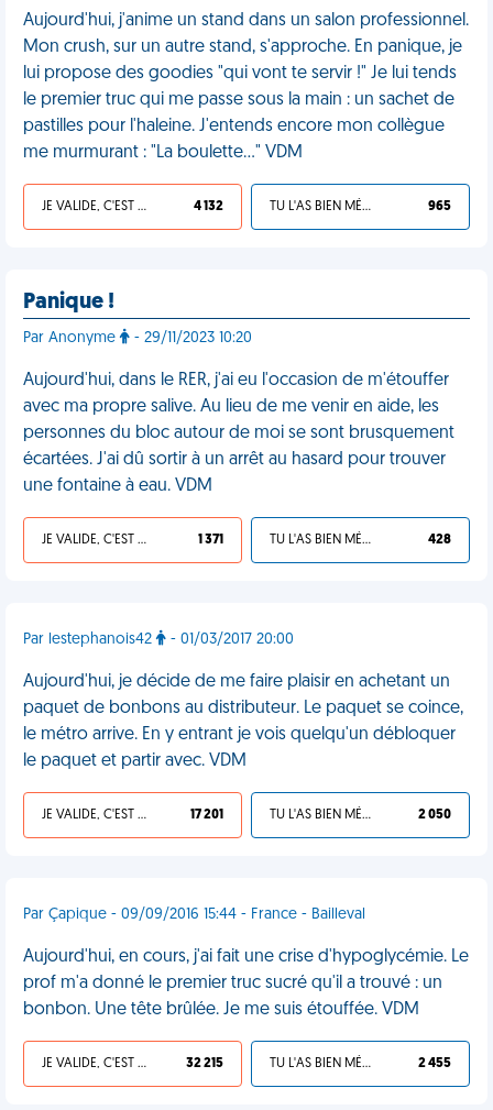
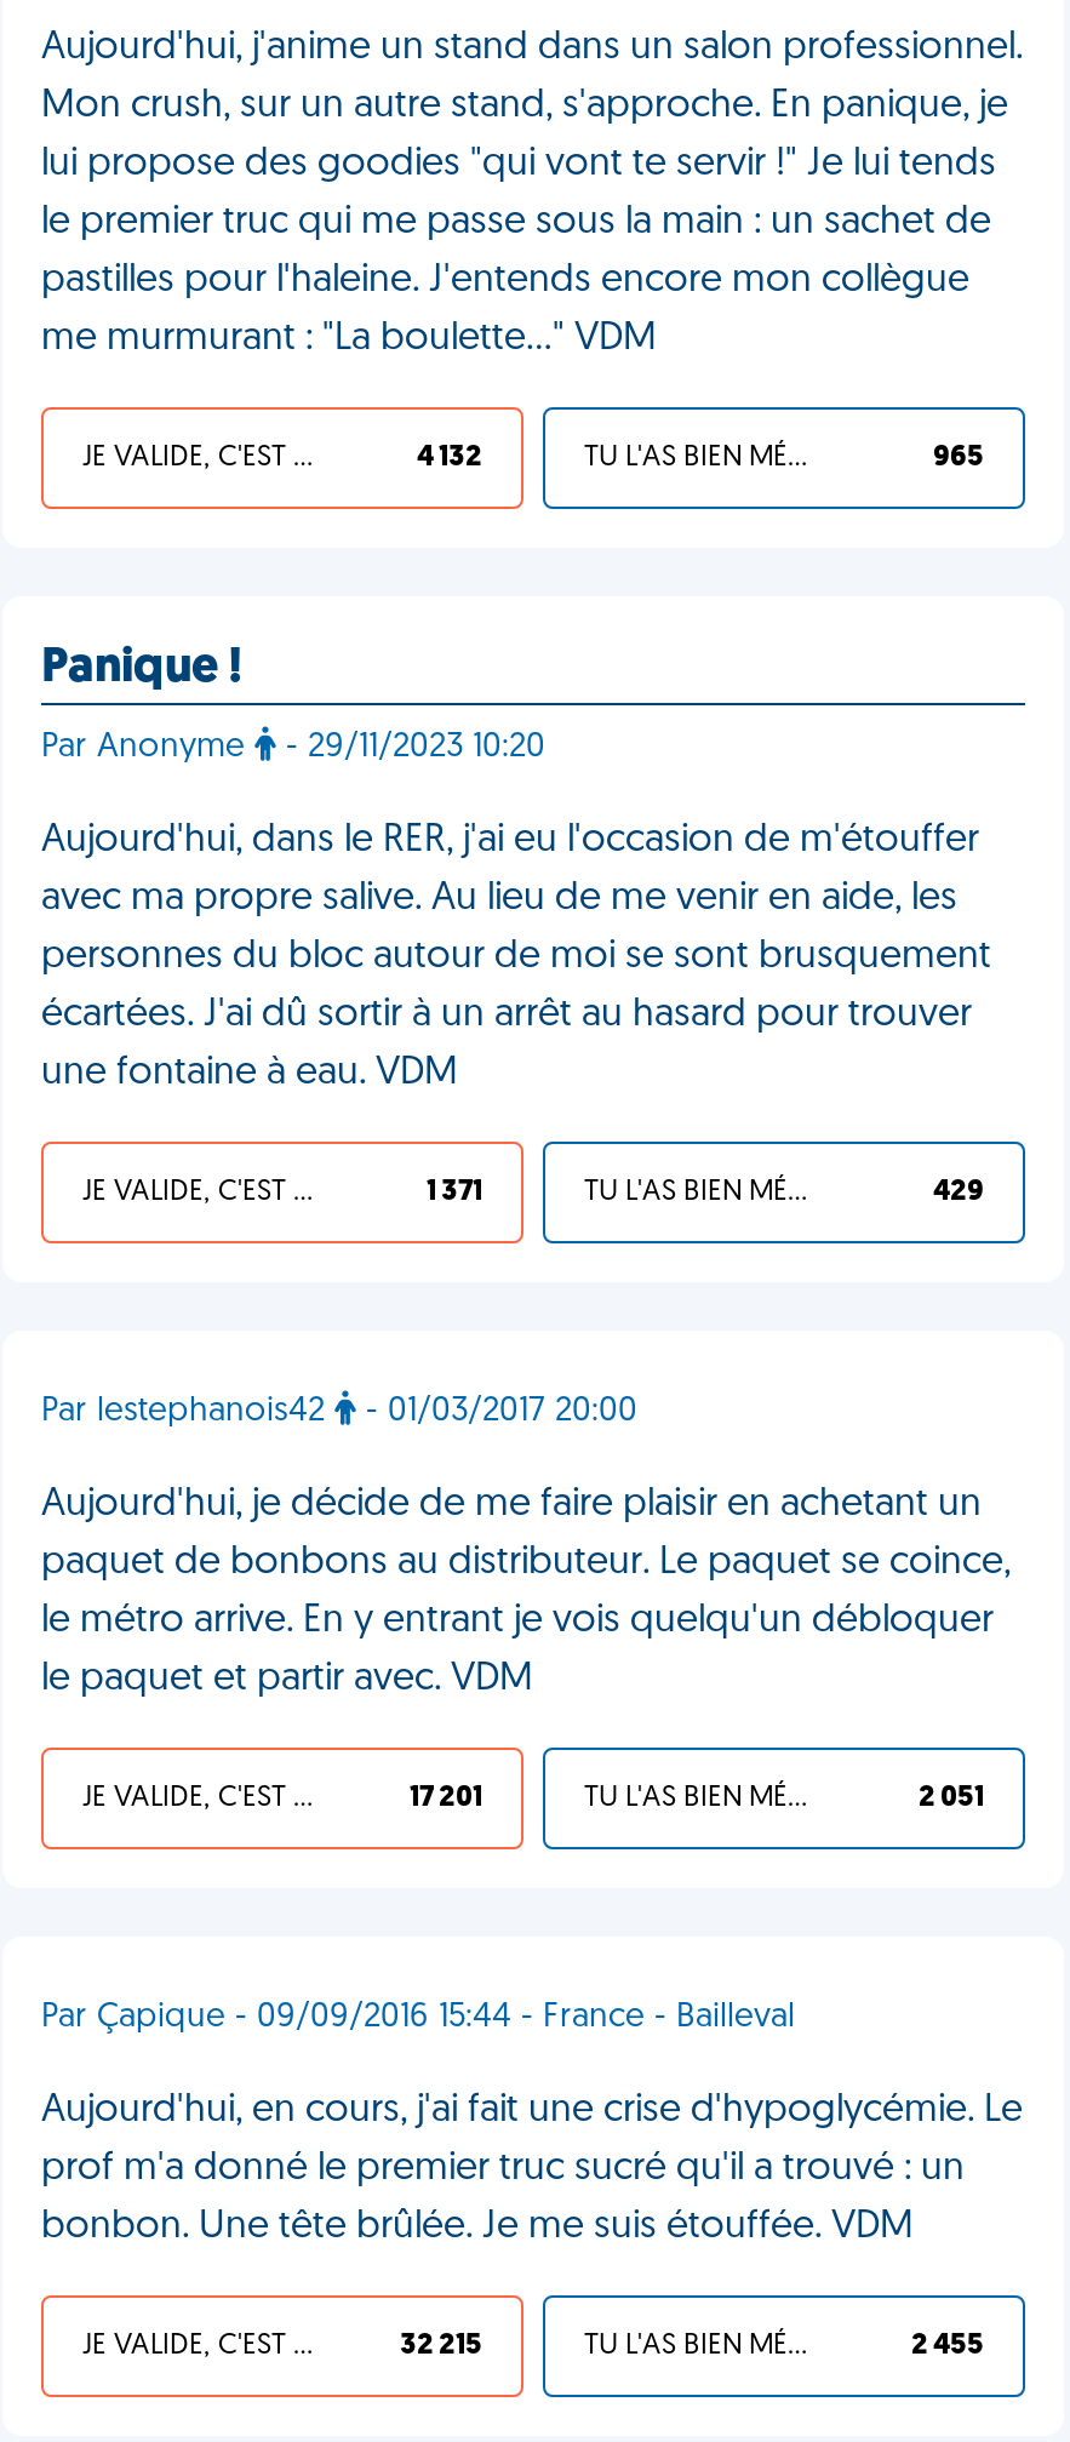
- 428
+ 429

- 2 050
+ 2 051
